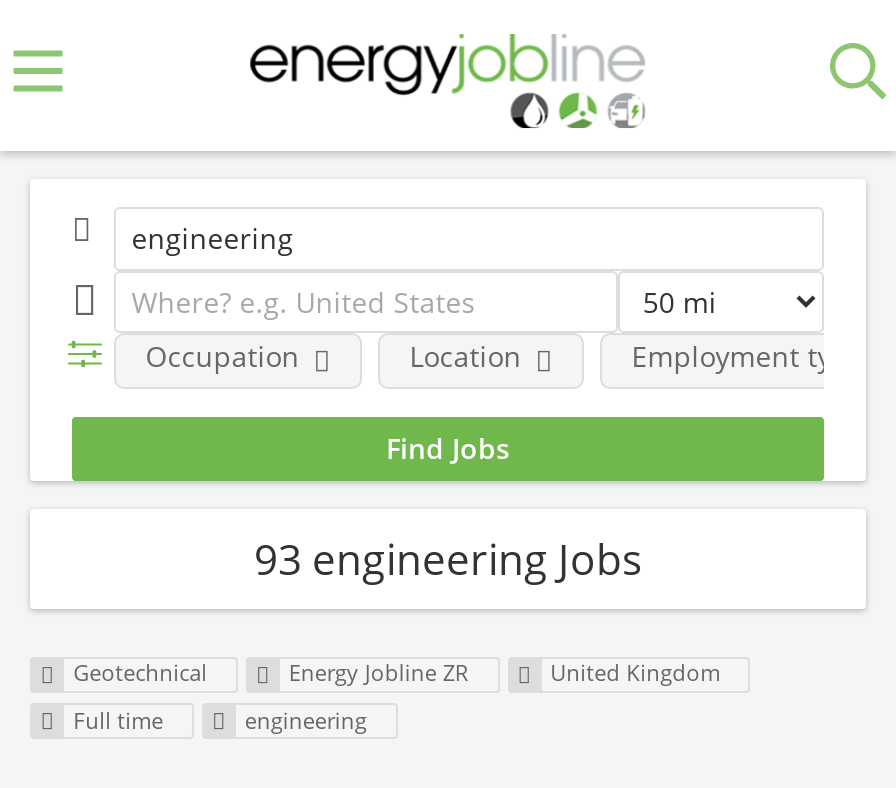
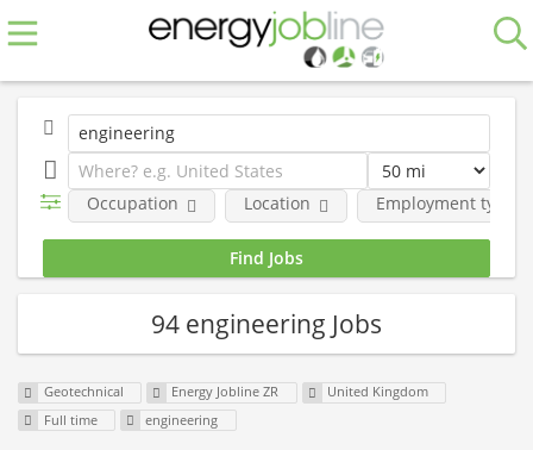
- 93 engineering Jobs
+ 94 engineering Jobs
